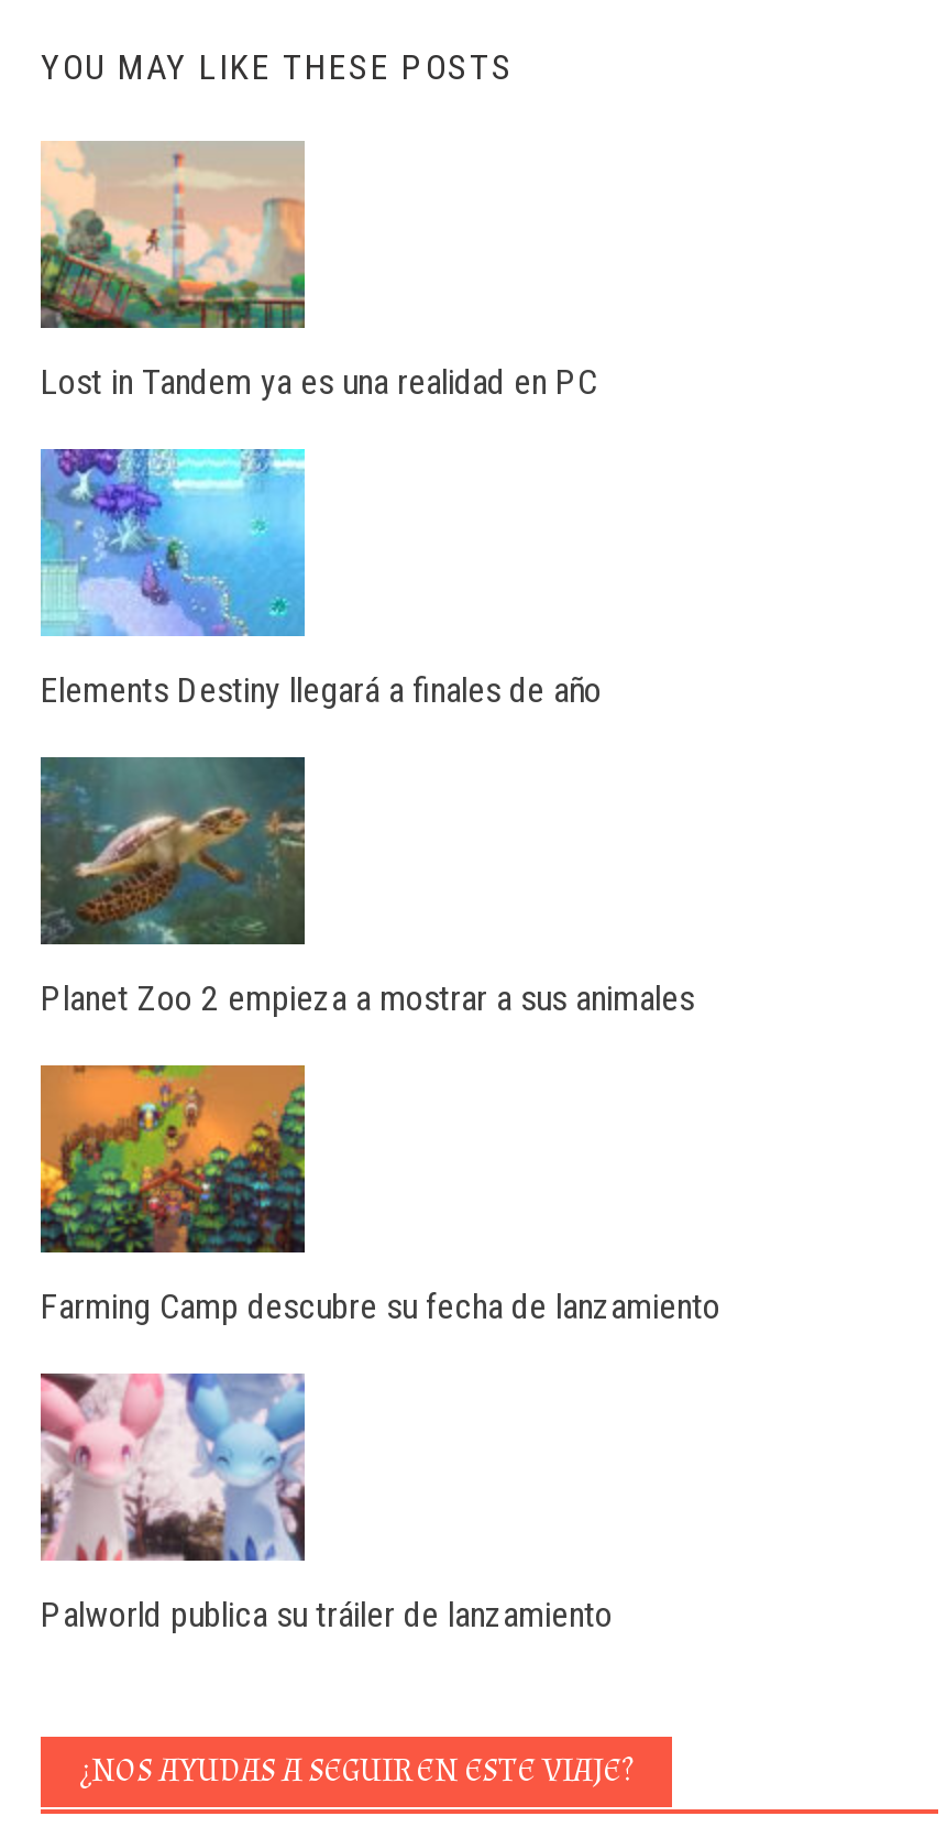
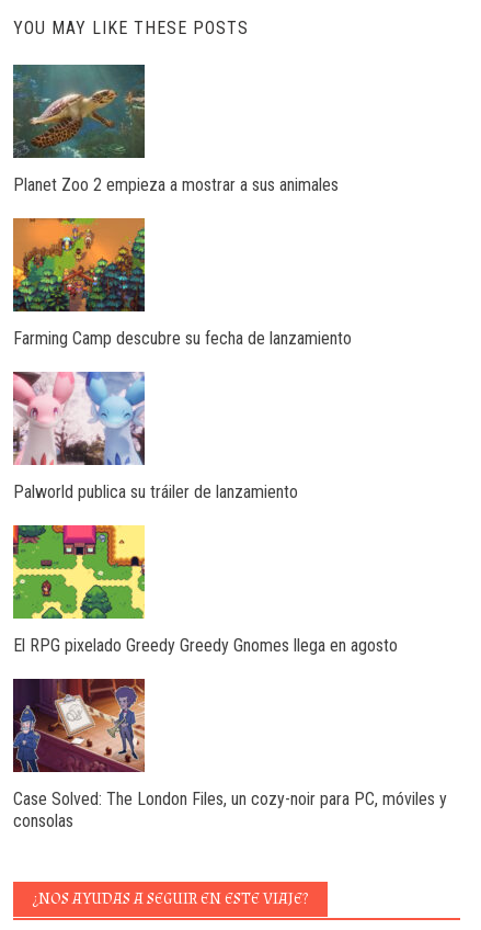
- [image]
- Lost in Tandem ya es una realidad en PC

- [image]
- Elements Destiny llegará a finales de año

moved up: [image] | Planet Zoo 2 empieza a mostrar a sus animales | Farming Camp descubre su fecha de lanzamiento | Palworld publica su tráiler de lanzamiento

+ [image]
+ El RPG pixelado Greedy Greedy Gnomes llega en agosto

+ [image]
+ Case Solved: The London Files, un cozy-noir para PC, móviles y
+ consolas
